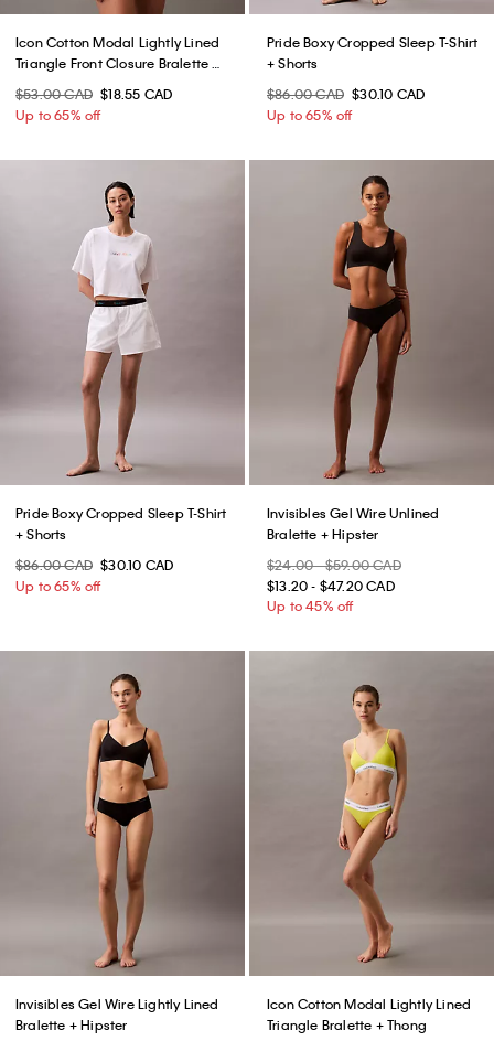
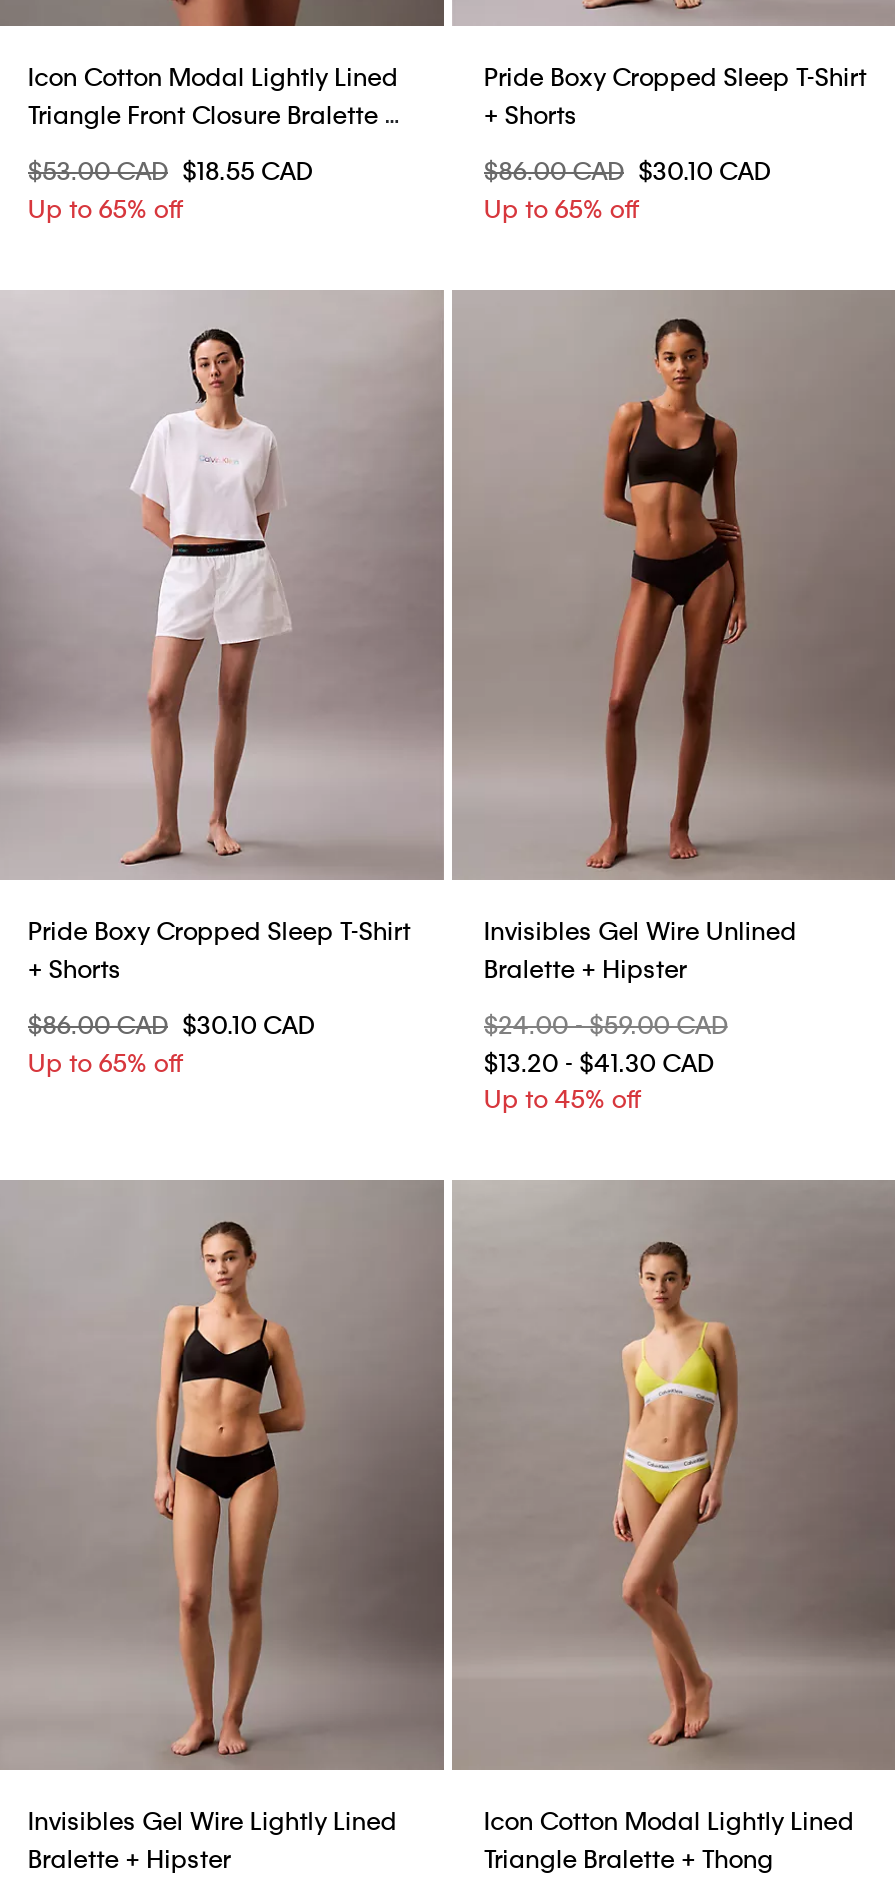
- $13.20 - $47.20 CAD
+ $13.20 - $41.30 CAD
